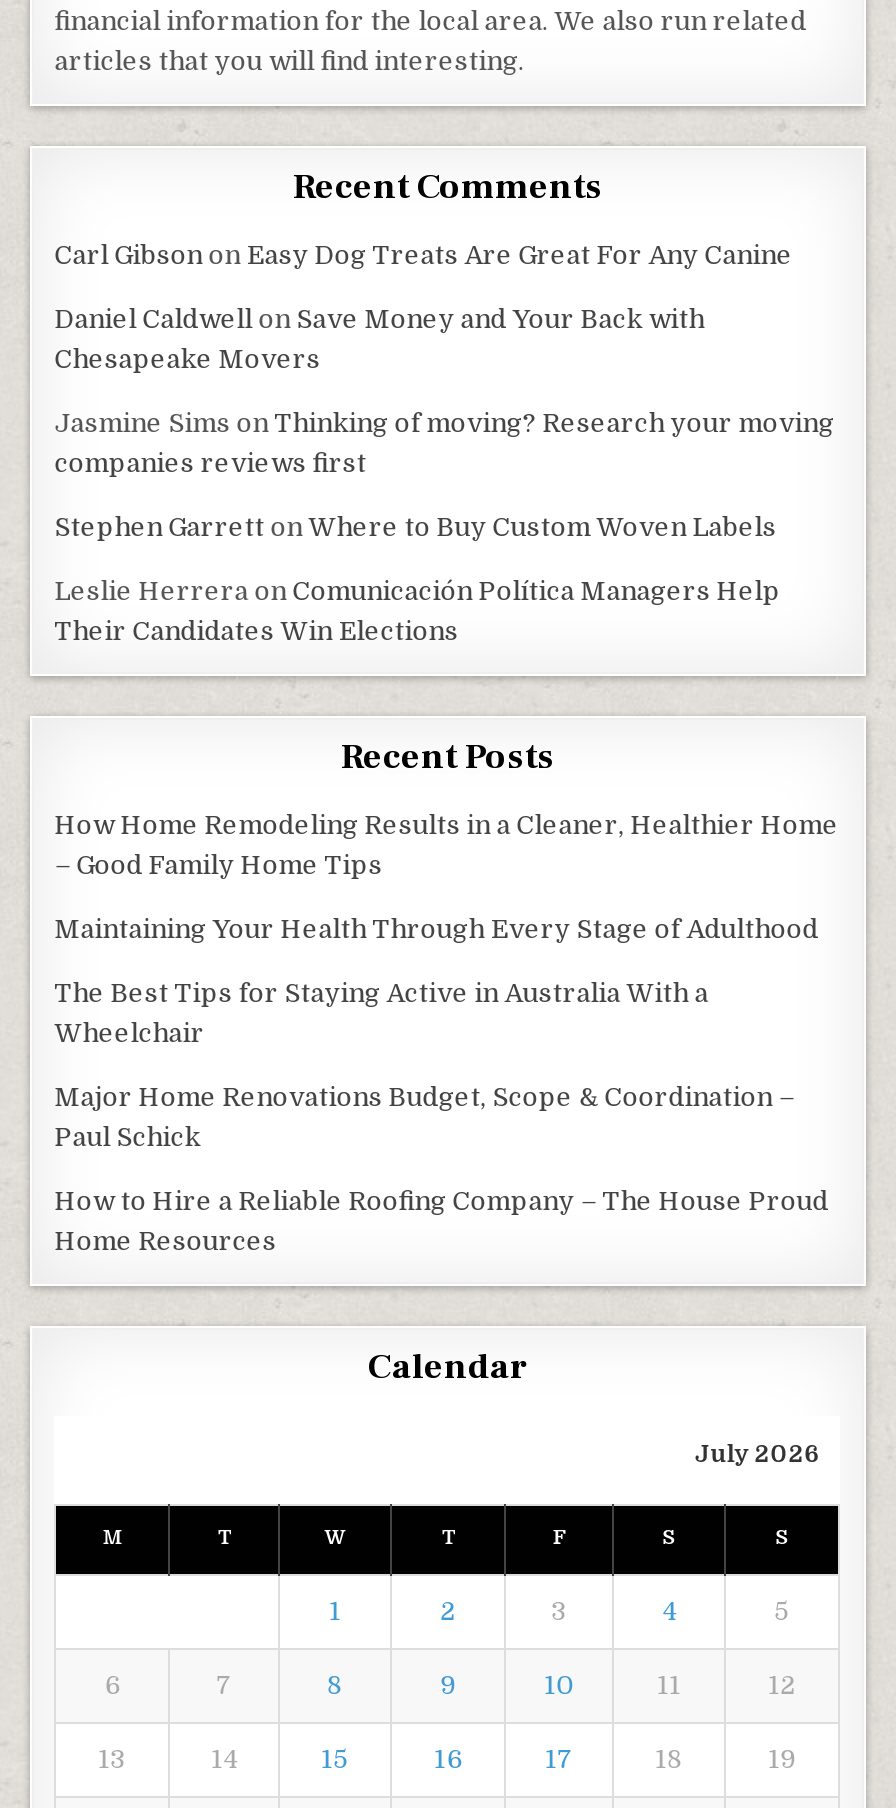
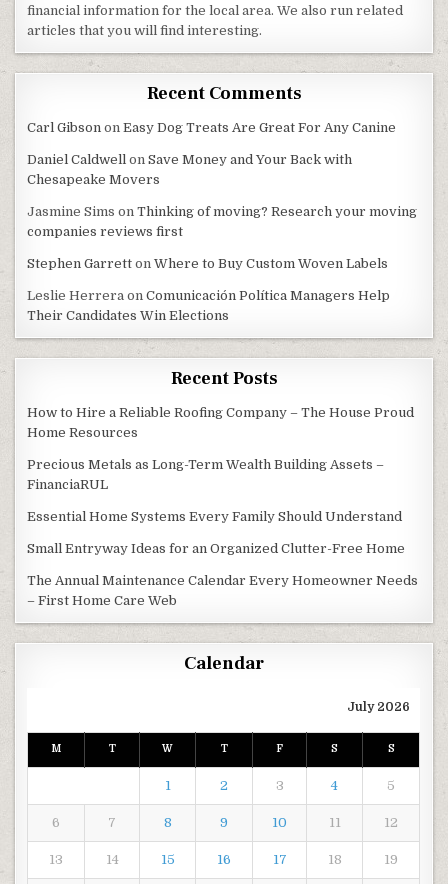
- How Home Remodeling Results in a Cleaner, Healthier Home
- – Good Family Home Tips
- Maintaining Your Health Through Every Stage of Adulthood
- The Best Tips for Staying Active in Australia With a
- Wheelchair
- Major Home Renovations Budget, Scope & Coordination –
- Paul Schick

moved up: How to Hire a Reliable Roofing Company – The House Proud | Home Resources

+ Precious Metals as Long-Term Wealth Building Assets –
+ FinanciaRUL
+ Essential Home Systems Every Family Should Understand
+ Small Entryway Ideas for an Organized Clutter-Free Home
+ The Annual Maintenance Calendar Every Homeowner Needs
+ – First Home Care Web
